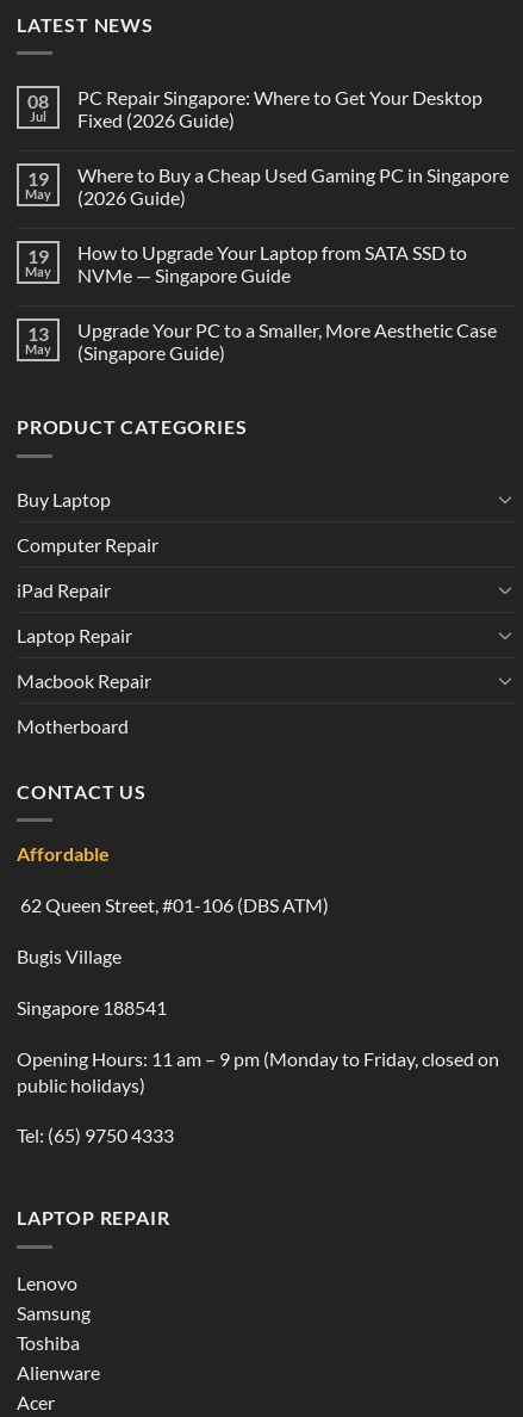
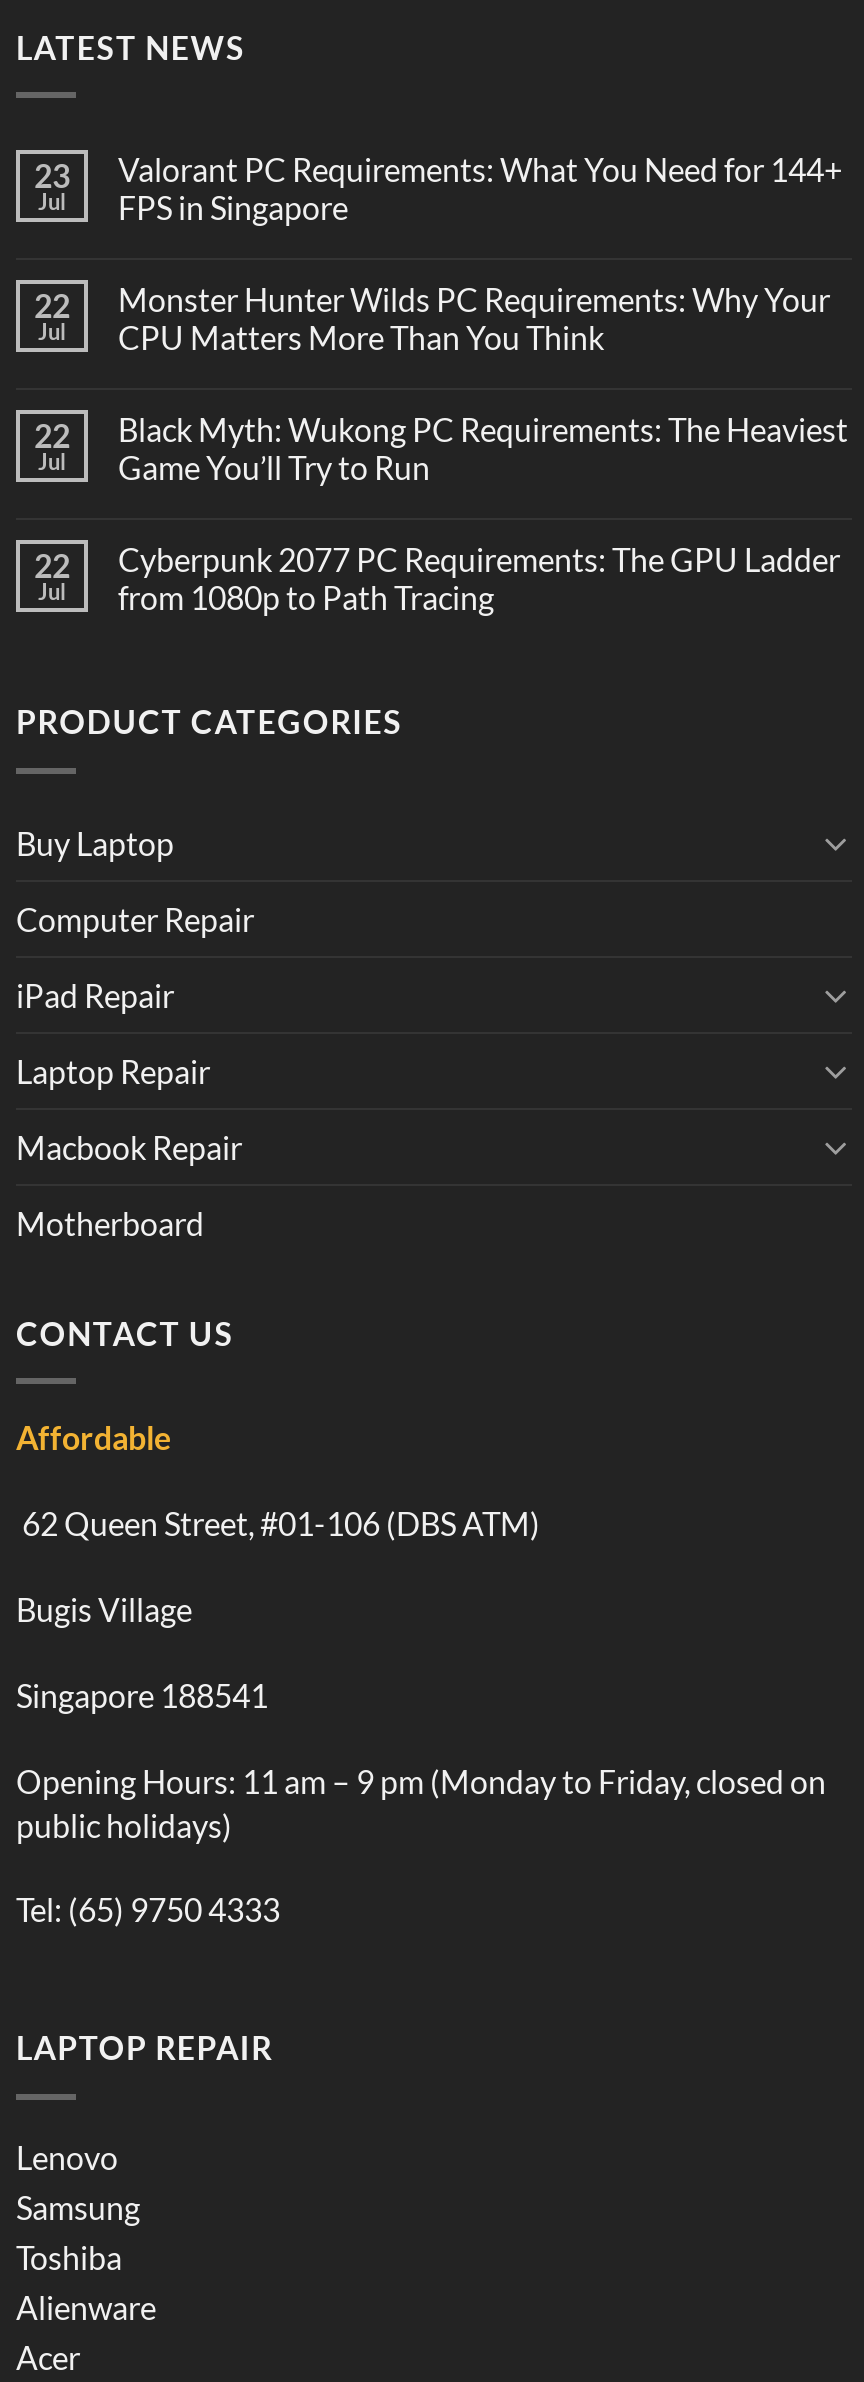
- 08
+ 23

- PC Repair Singapore: Where to Get Your Desktop
- Fixed (2026 Guide)
+ Valorant PC Requirements: What You Need for 144+
+ FPS in Singapore

- 19
- May
+ 22
+ Jul

- Where to Buy a Cheap Used Gaming PC in Singapore
- (2026 Guide)
+ Monster Hunter Wilds PC Requirements: Why Your
+ CPU Matters More Than You Think

- 19
- May
+ 22
+ Jul

- How to Upgrade Your Laptop from SATA SSD to
- NVMe — Singapore Guide
+ Black Myth: Wukong PC Requirements: The Heaviest
+ Game You’ll Try to Run

- 13
- May
+ 22
+ Jul

- Upgrade Your PC to a Smaller, More Aesthetic Case
- (Singapore Guide)
+ Cyberpunk 2077 PC Requirements: The GPU Ladder
+ from 1080p to Path Tracing
